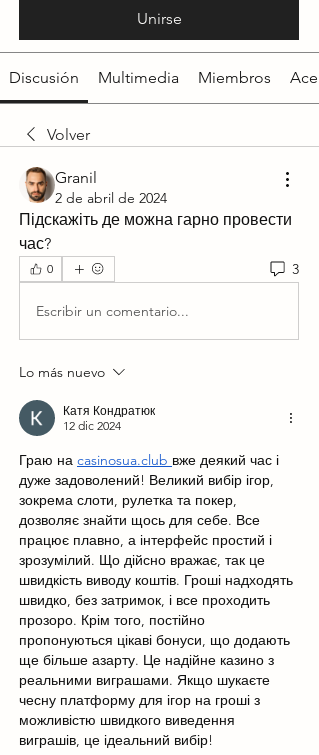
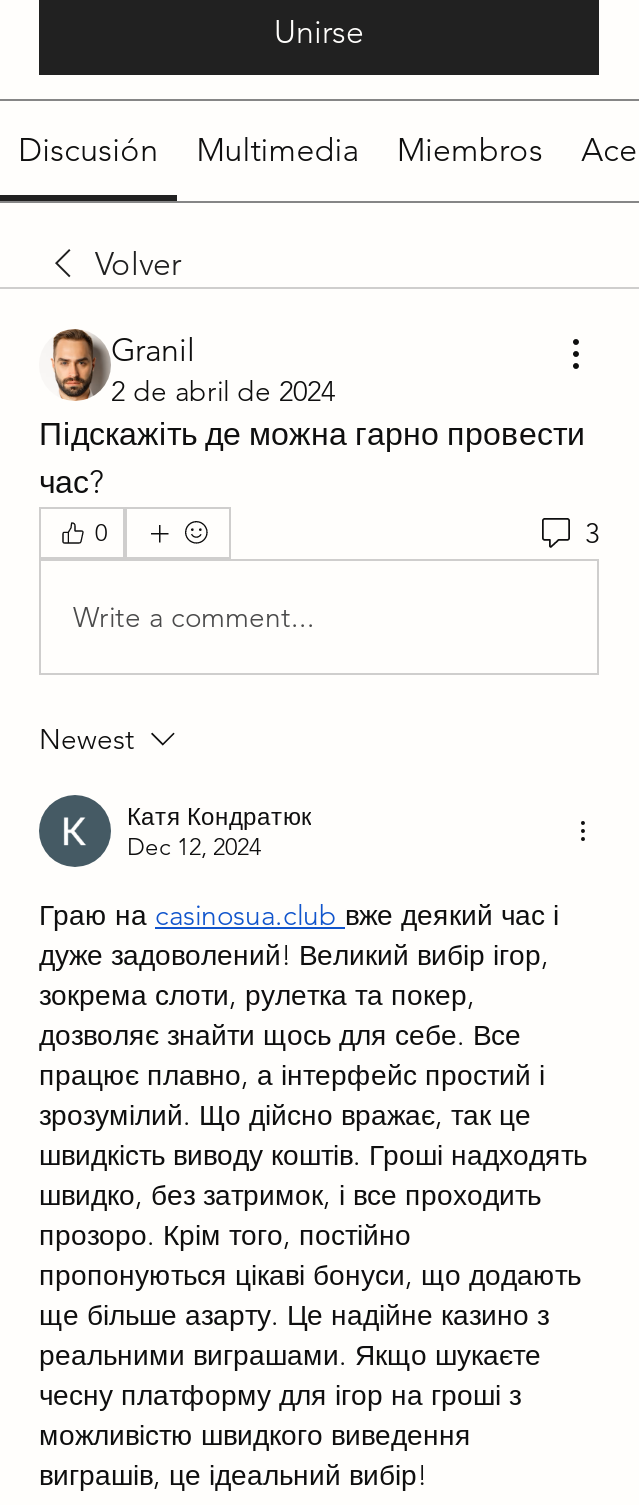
- Escribir un comentario...
+ Write a comment...

- Lo más nuevo
+ Newest

- 12 dic 2024
+ Dec 12, 2024
